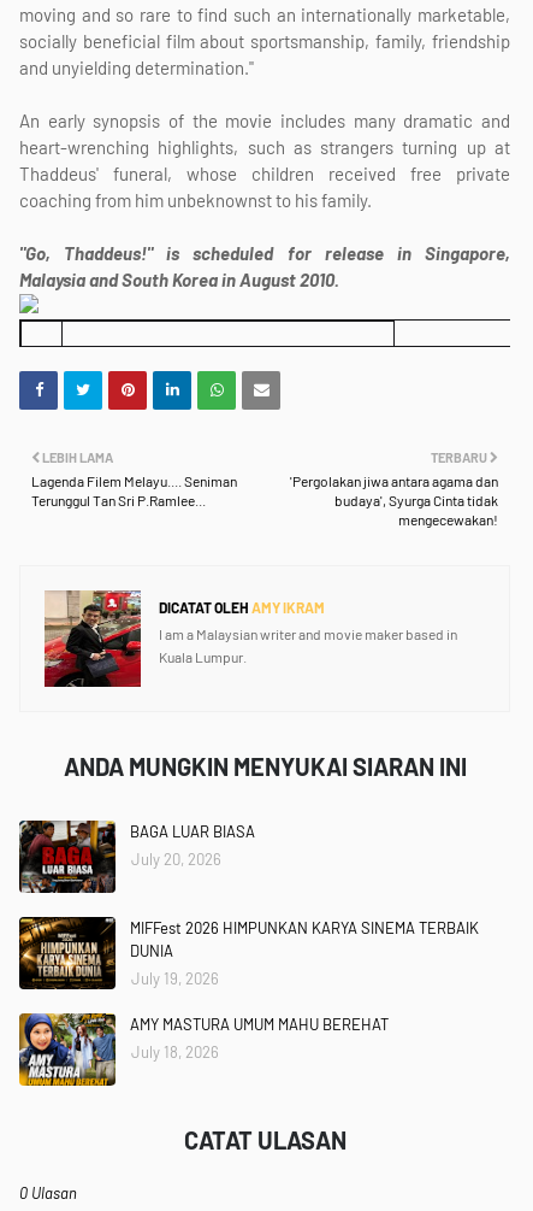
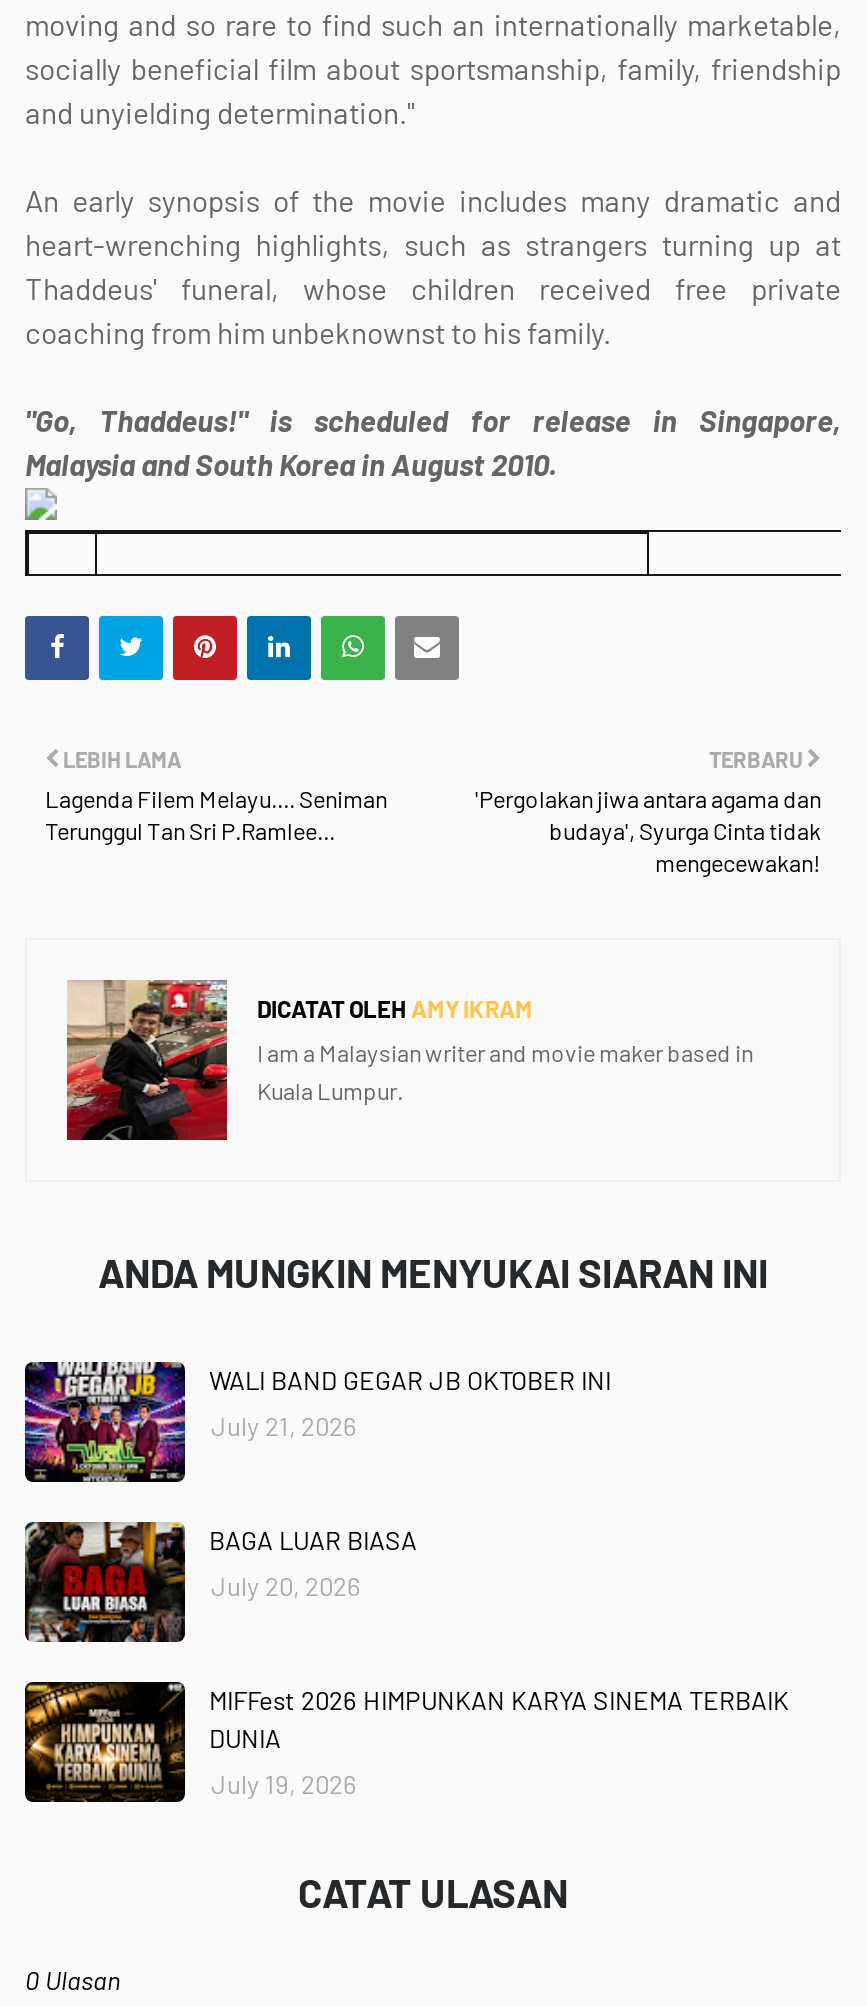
+ [image]
+ WALI BAND GEGAR JB OKTOBER INI
+ July 21, 2026

moved down: [image] | BAGA LUAR BIASA | July 20, 2026 | MIFFest 2026 HIMPUNKAN KARYA SINEMA TERBAIK | DUNIA | July 19, 2026

- [image]
- AMY MASTURA UMUM MAHU BEREHAT
- July 18, 2026
